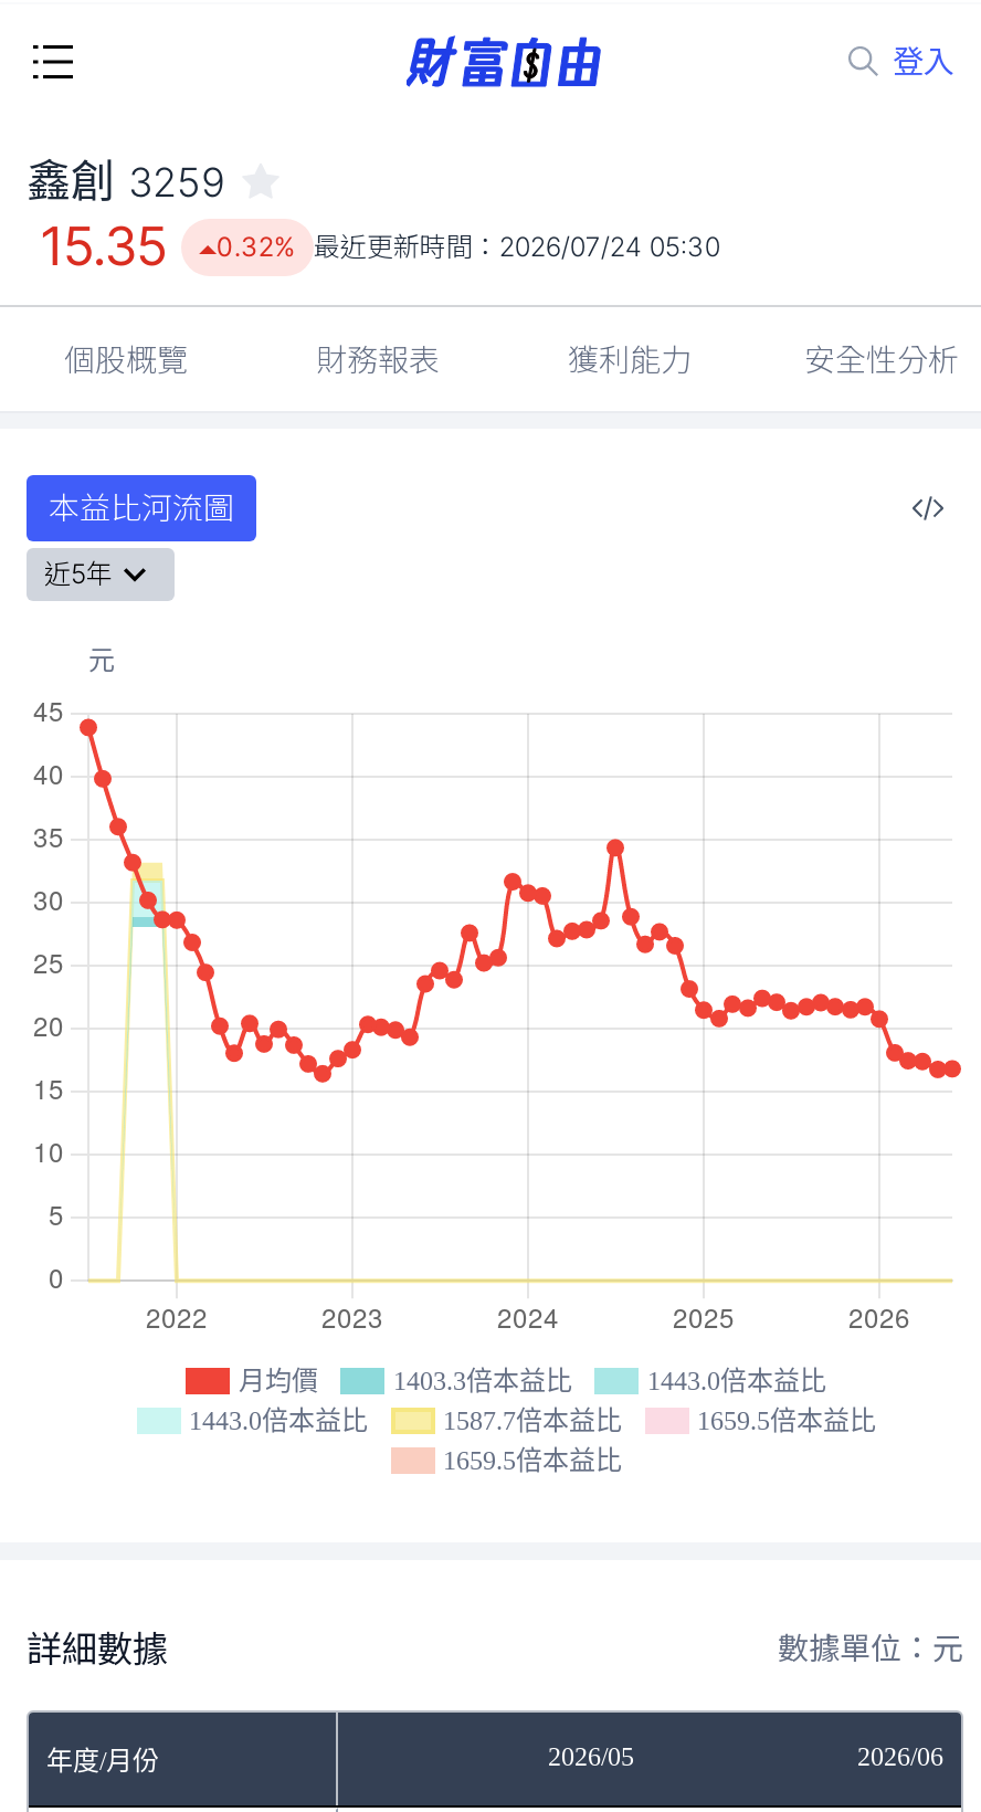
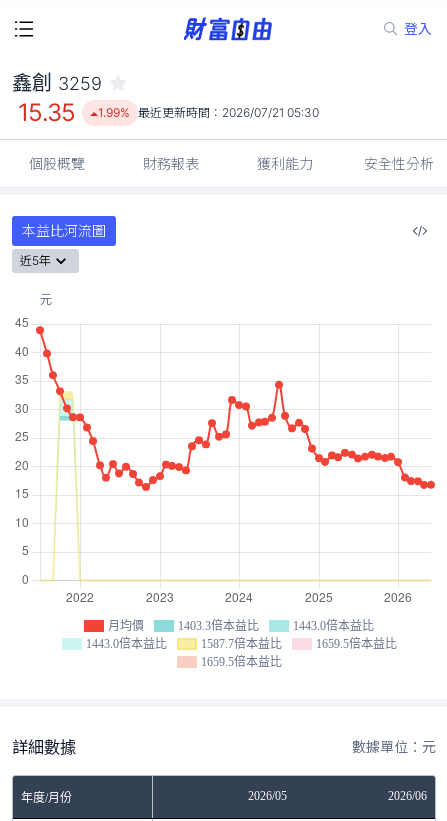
- 0.32% 最近更新時間：2026/07/24 05:30
+ 1.99% 最近更新時間：2026/07/21 05:30
